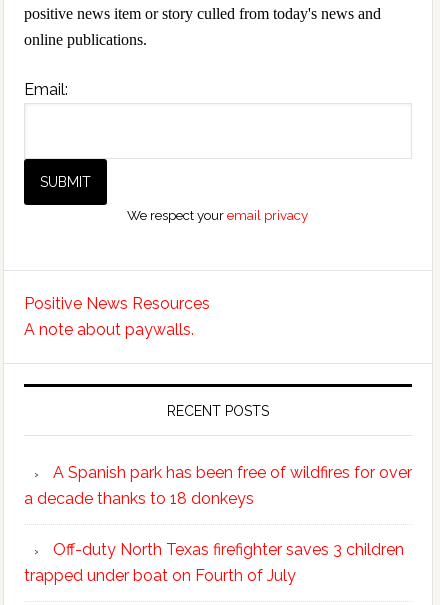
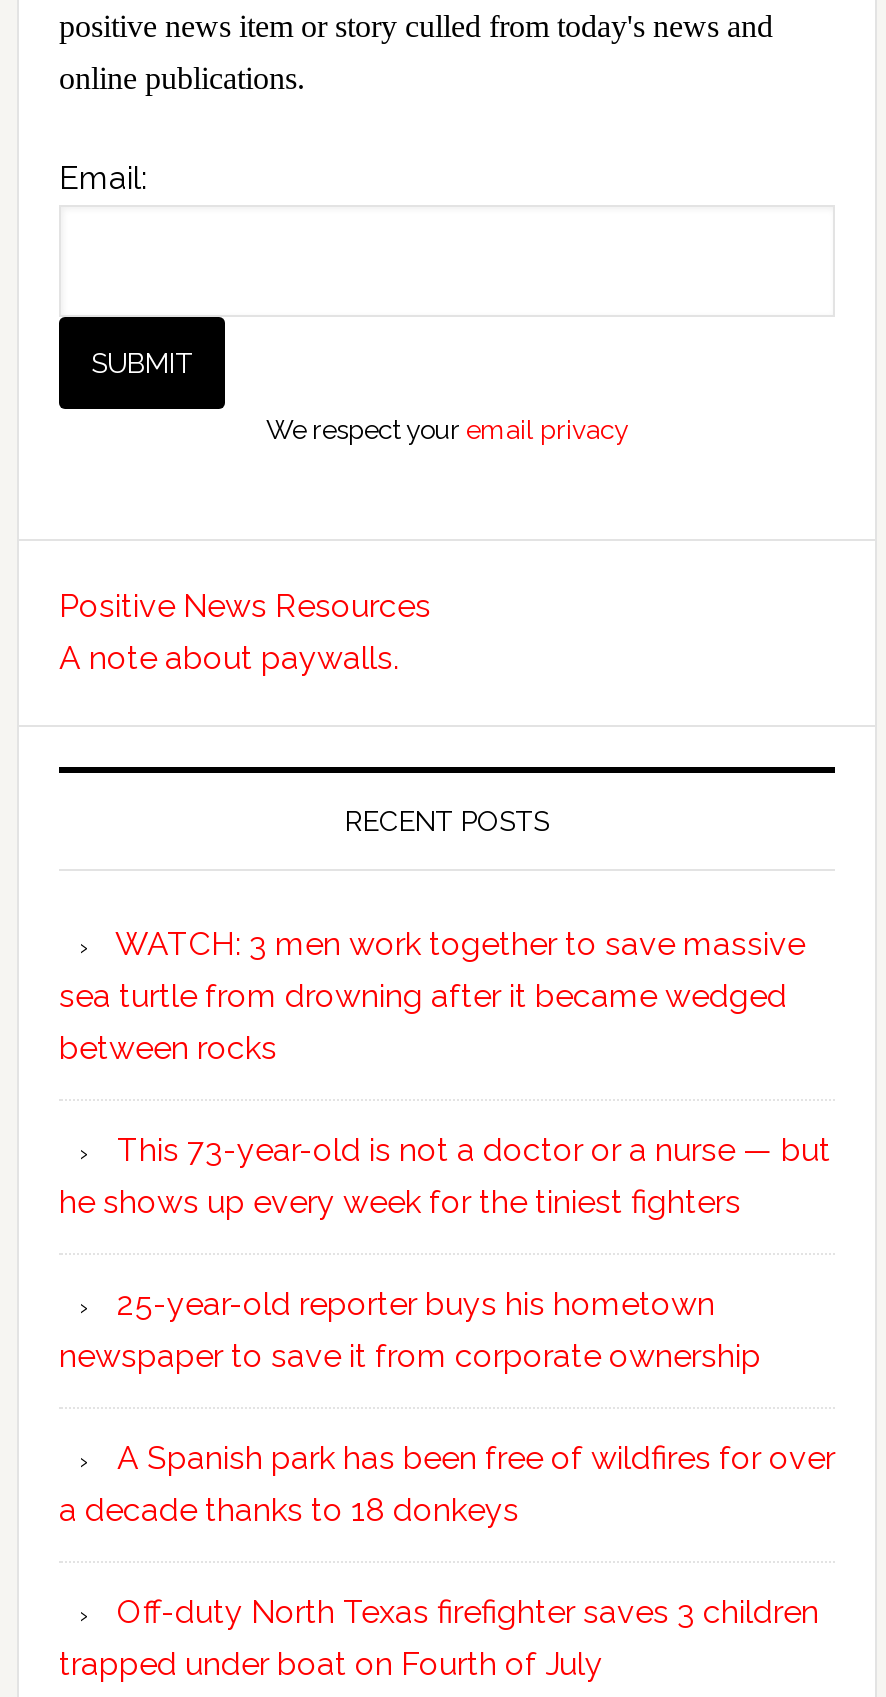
+ WATCH: 3 men work together to save massive
+ sea turtle from drowning after it became wedged
+ between rocks
+ This 73-year-old is not a doctor or a nurse — but
+ he shows up every week for the tiniest fighters
+ 25-year-old reporter buys his hometown
+ newspaper to save it from corporate ownership
